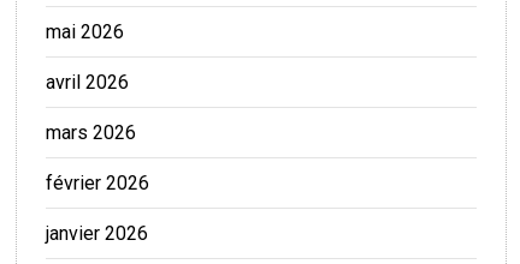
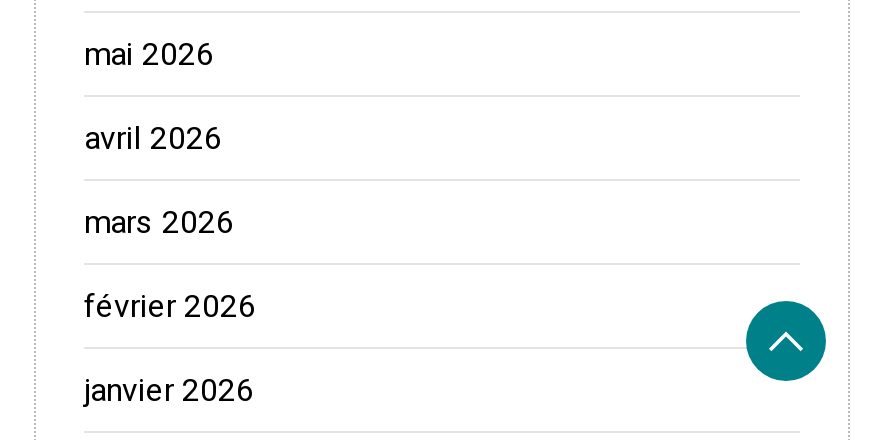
+ [image]
